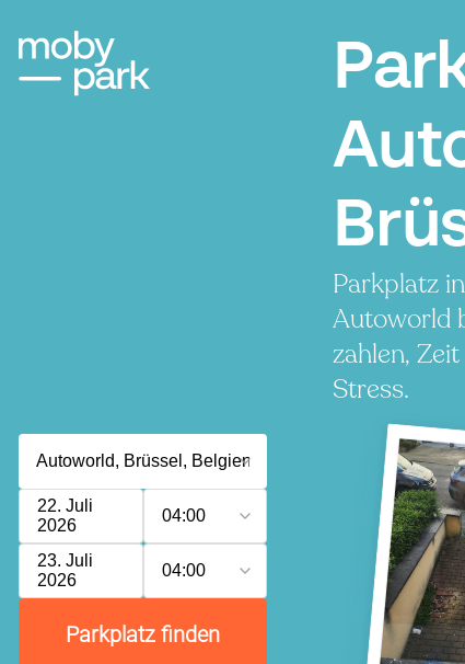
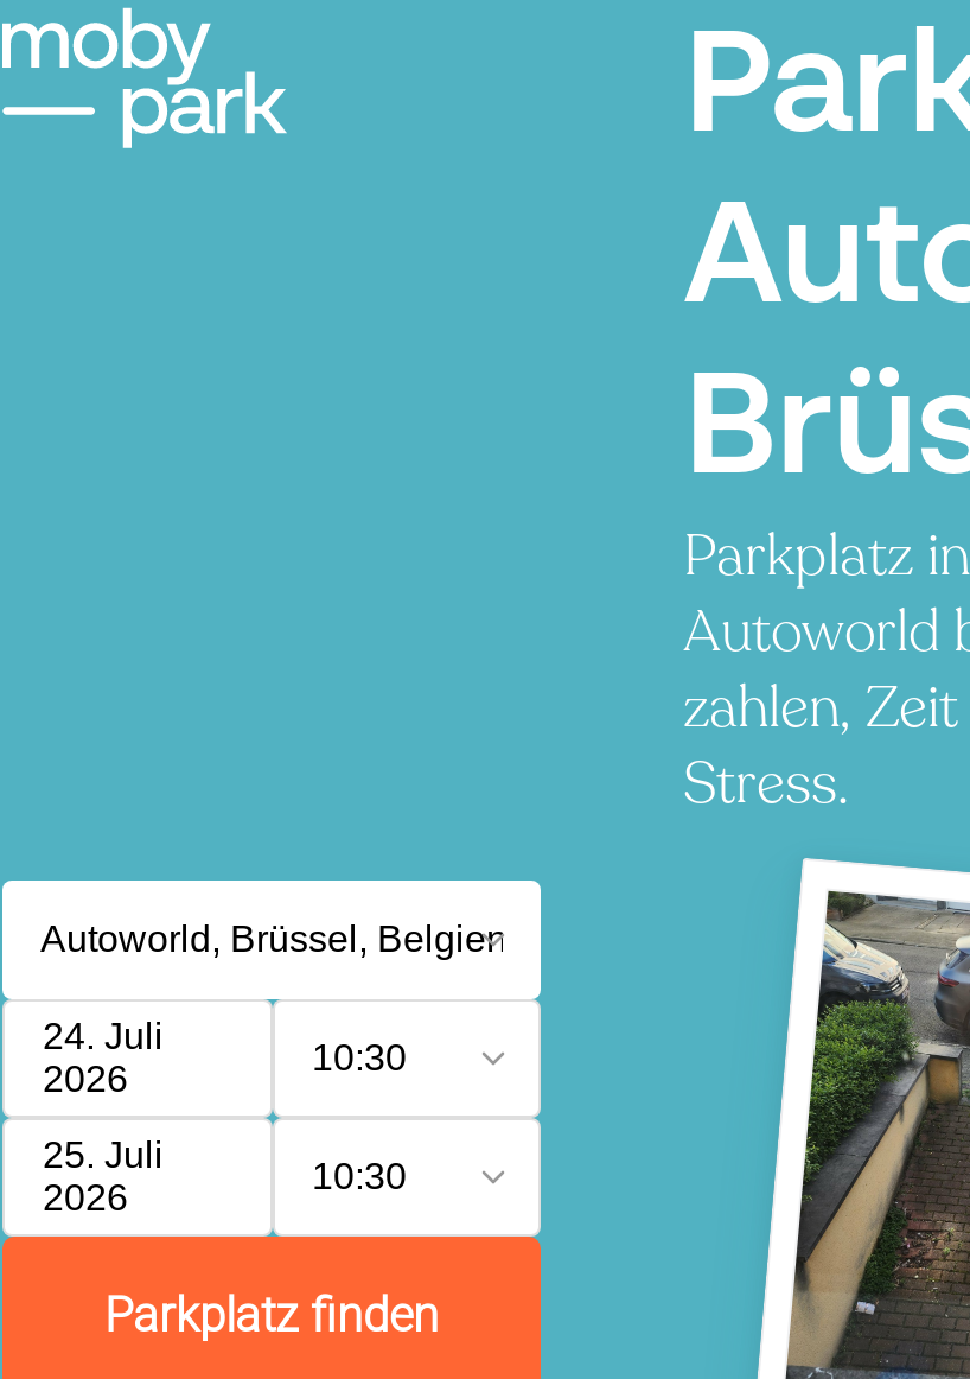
- 22. Juli
+ 24. Juli

- 04:00
+ 10:30

- 23. Juli
+ 25. Juli

- 04:00
+ 10:30
